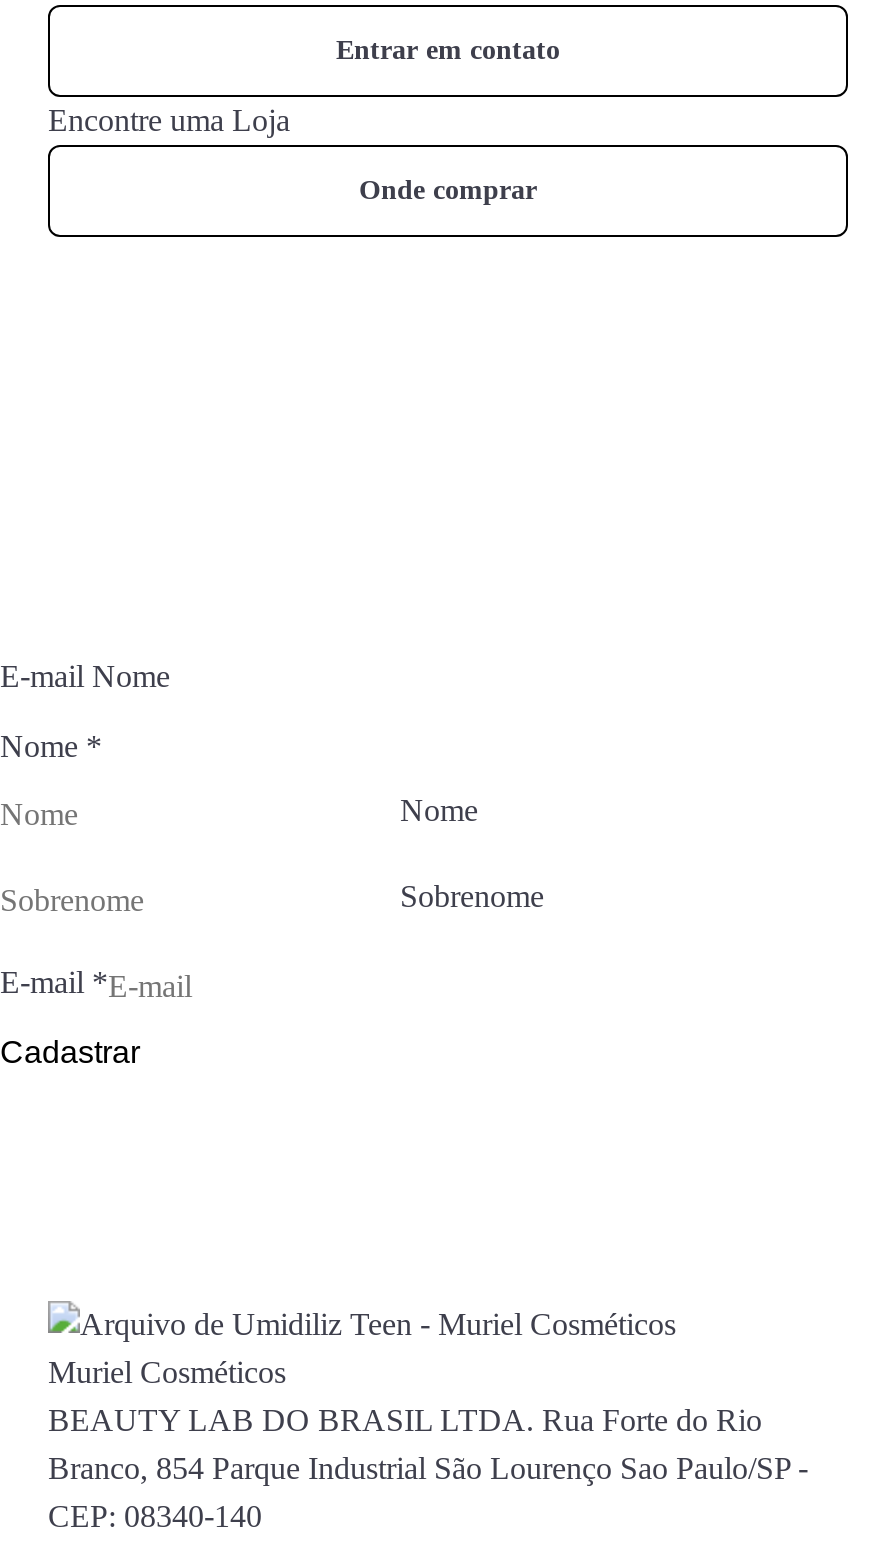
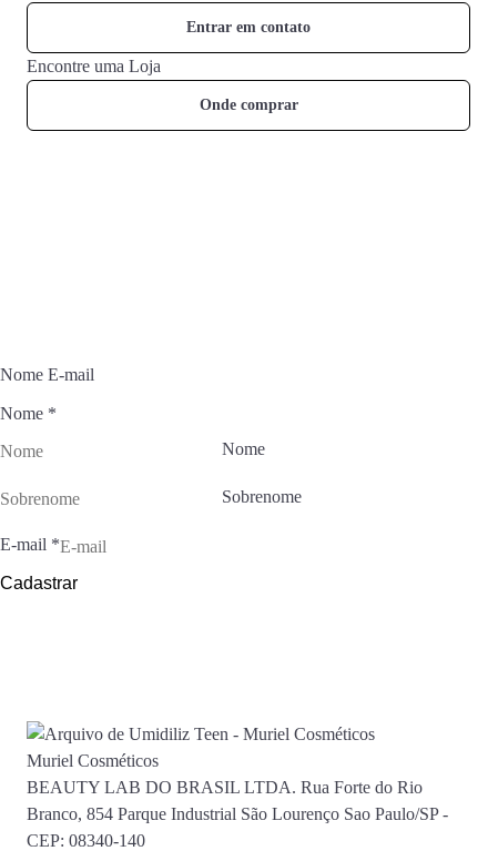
- E-mail Nome
+ Nome E-mail
